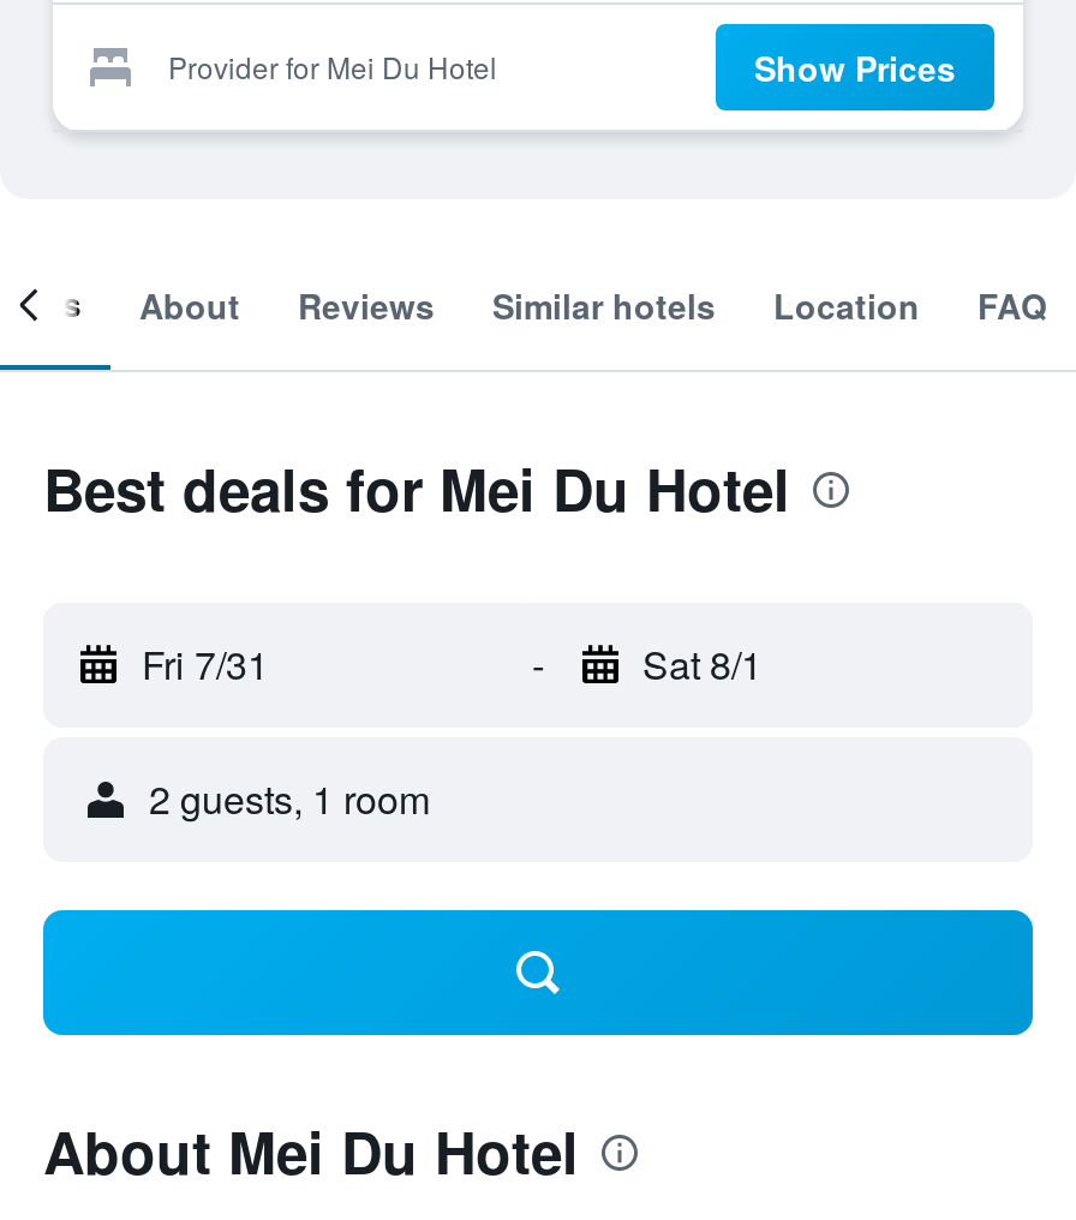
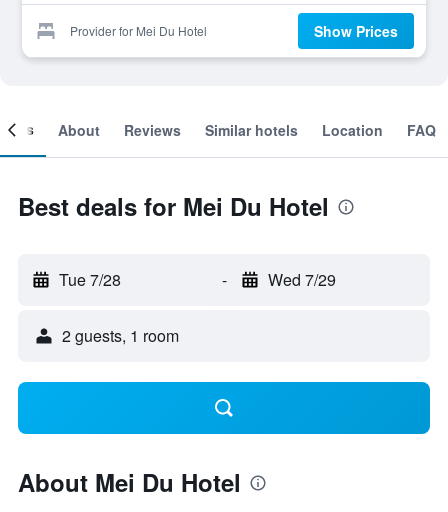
- Fri 7/31
+ Tue 7/28

- Sat 8/1
+ Wed 7/29
